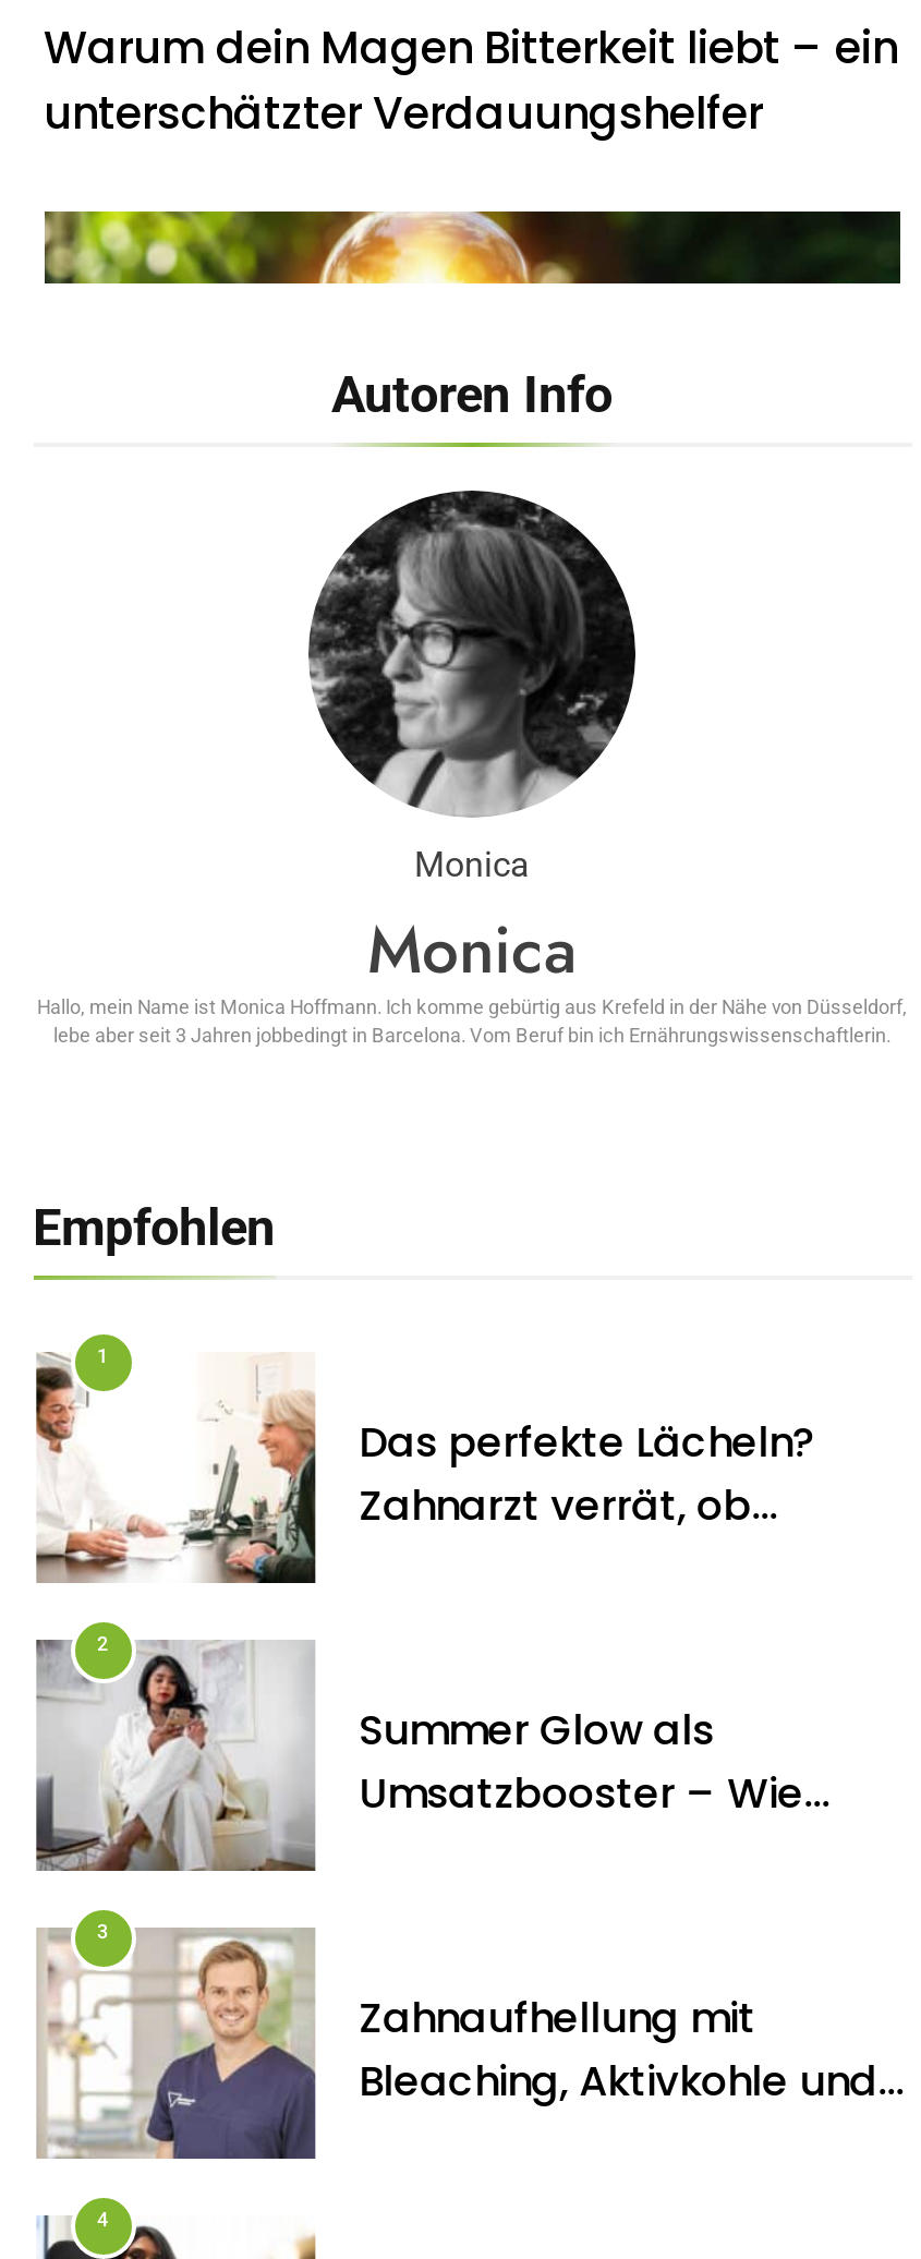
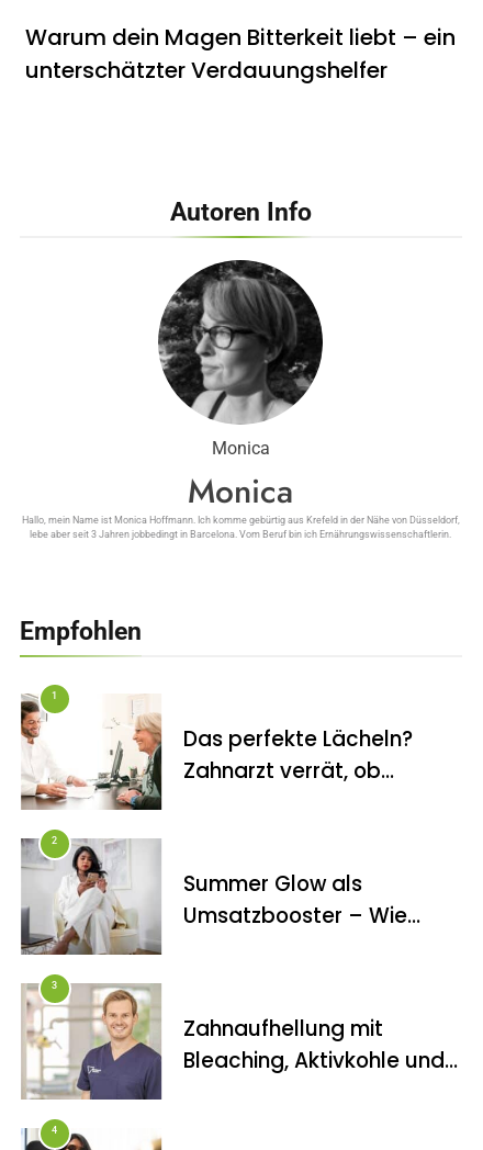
- [image]
